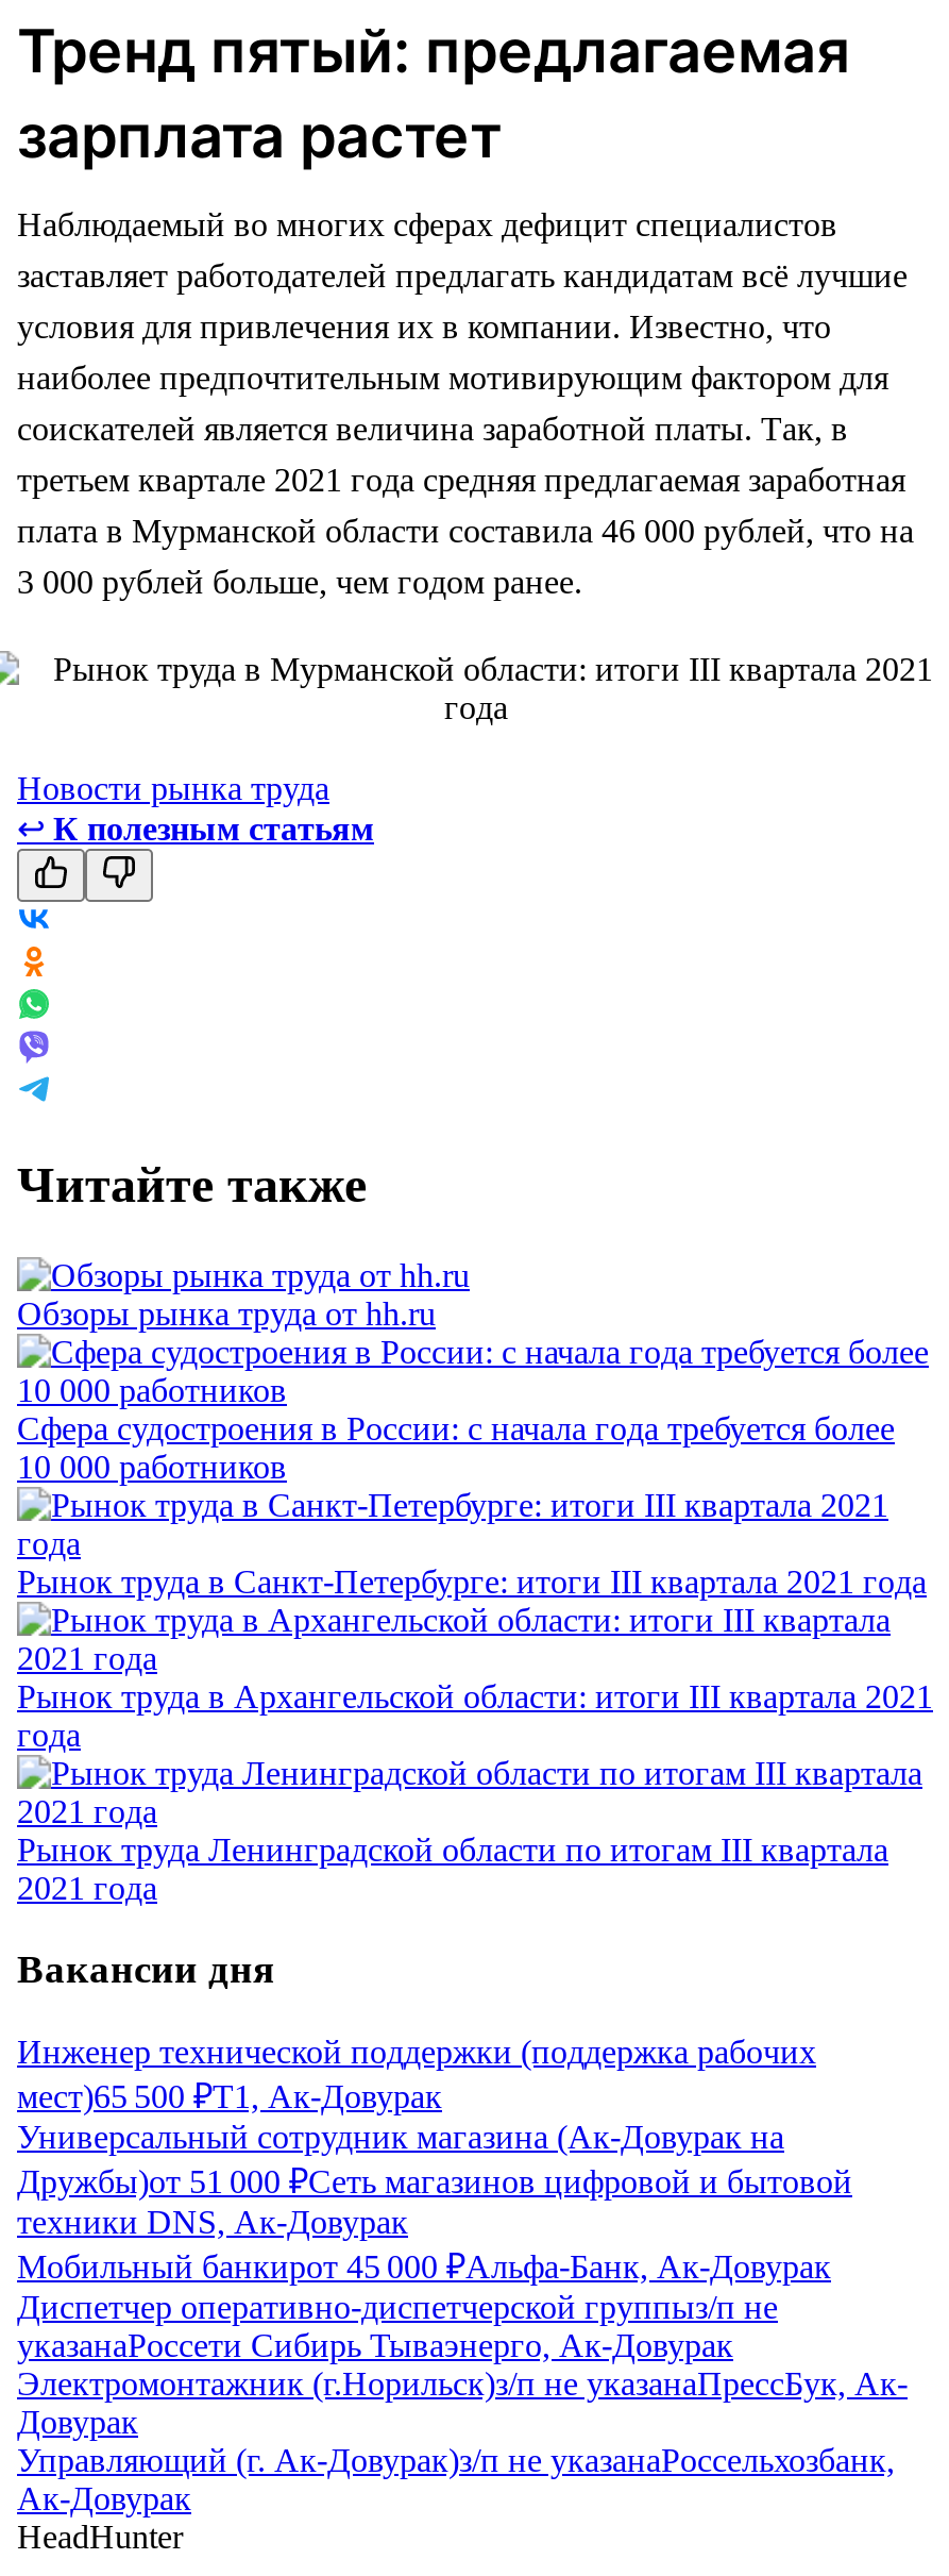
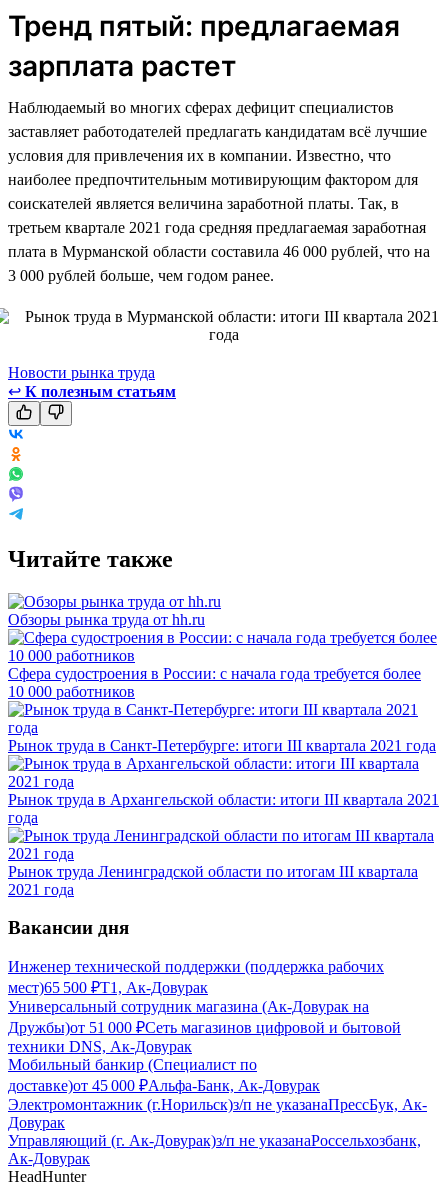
- Мобильный банкирот 45 000 ₽Альфа-Банк, Ак-Довурак
- Диспетчер оперативно-диспетчерской группыз/п не
- указанаРоссети Сибирь Тываэнерго, Ак-Довурак
+ Мобильный банкир (Специалист по
+ доставке)от 45 000 ₽Альфа-Банк, Ак-Довурак
